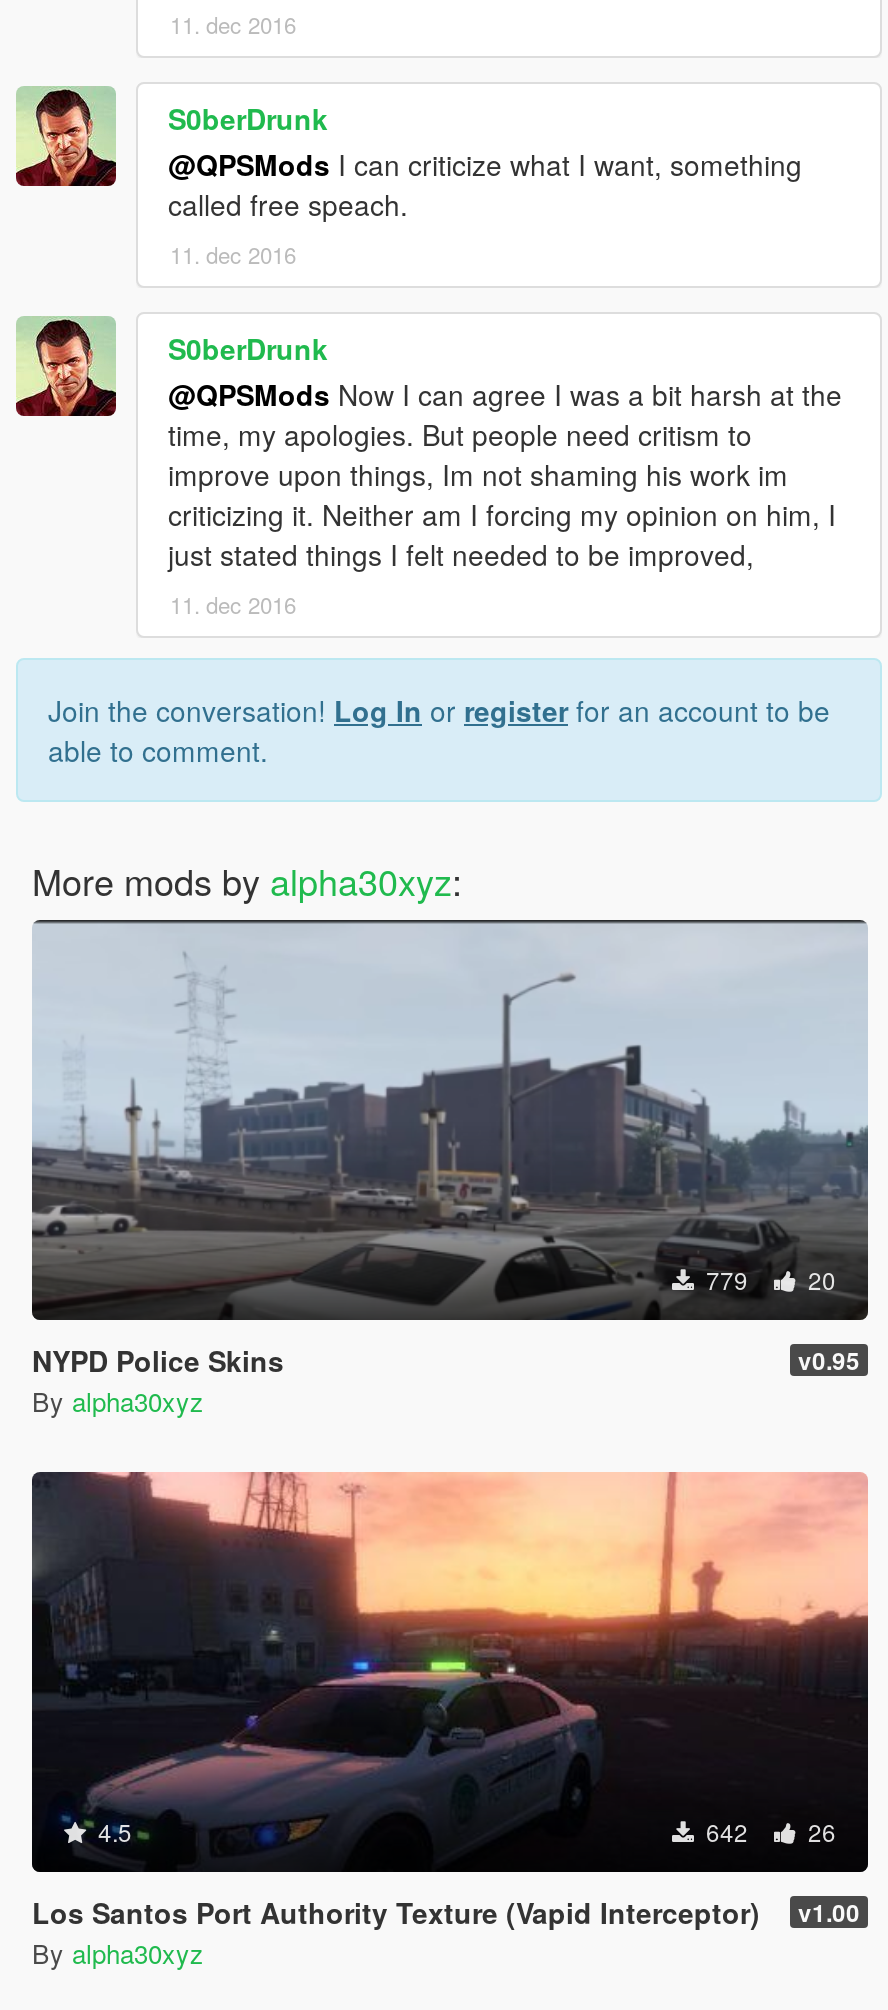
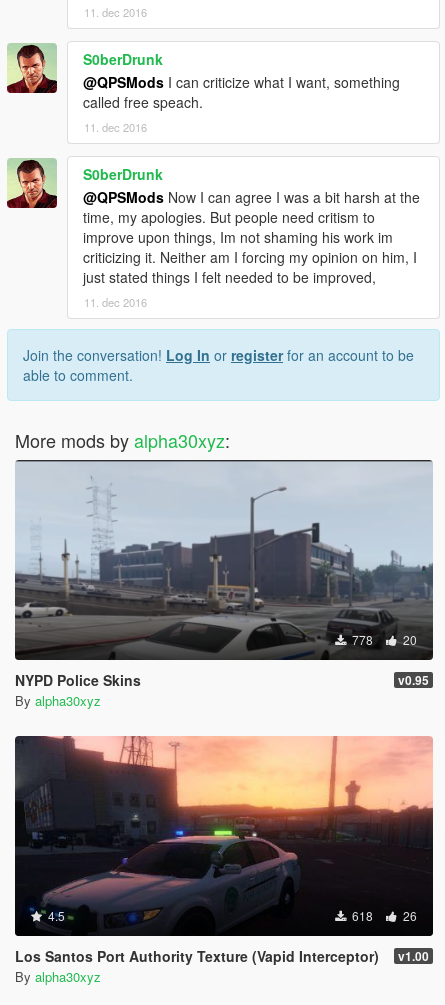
- 779 20
+ 778 20

- 642 26
+ 618 26
